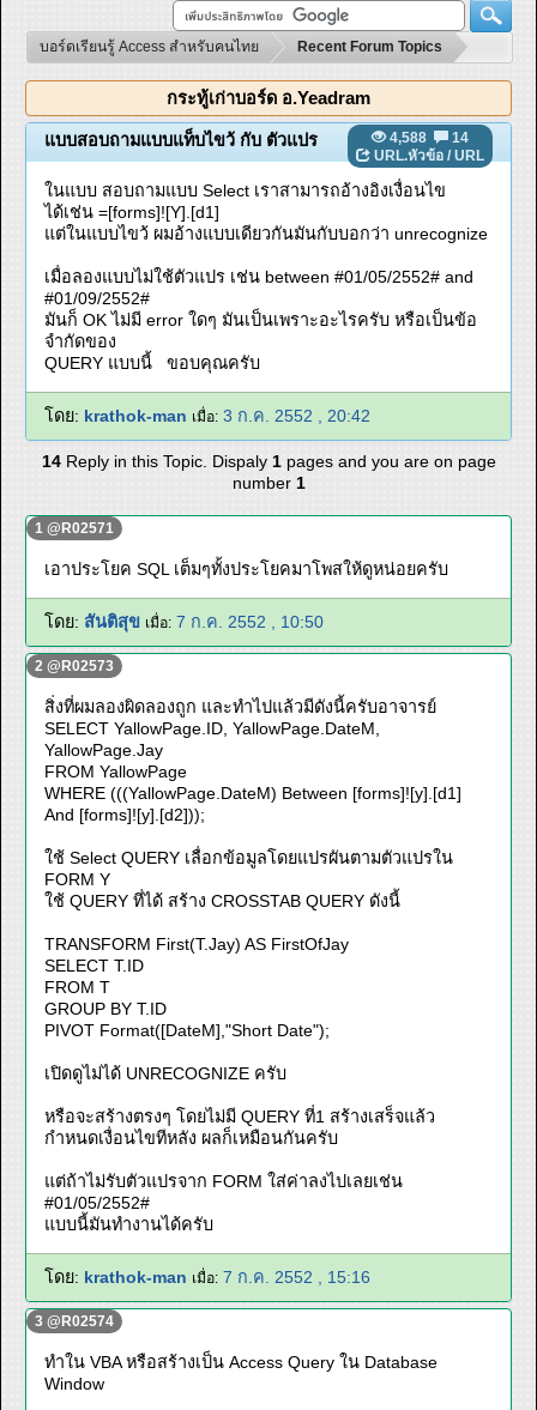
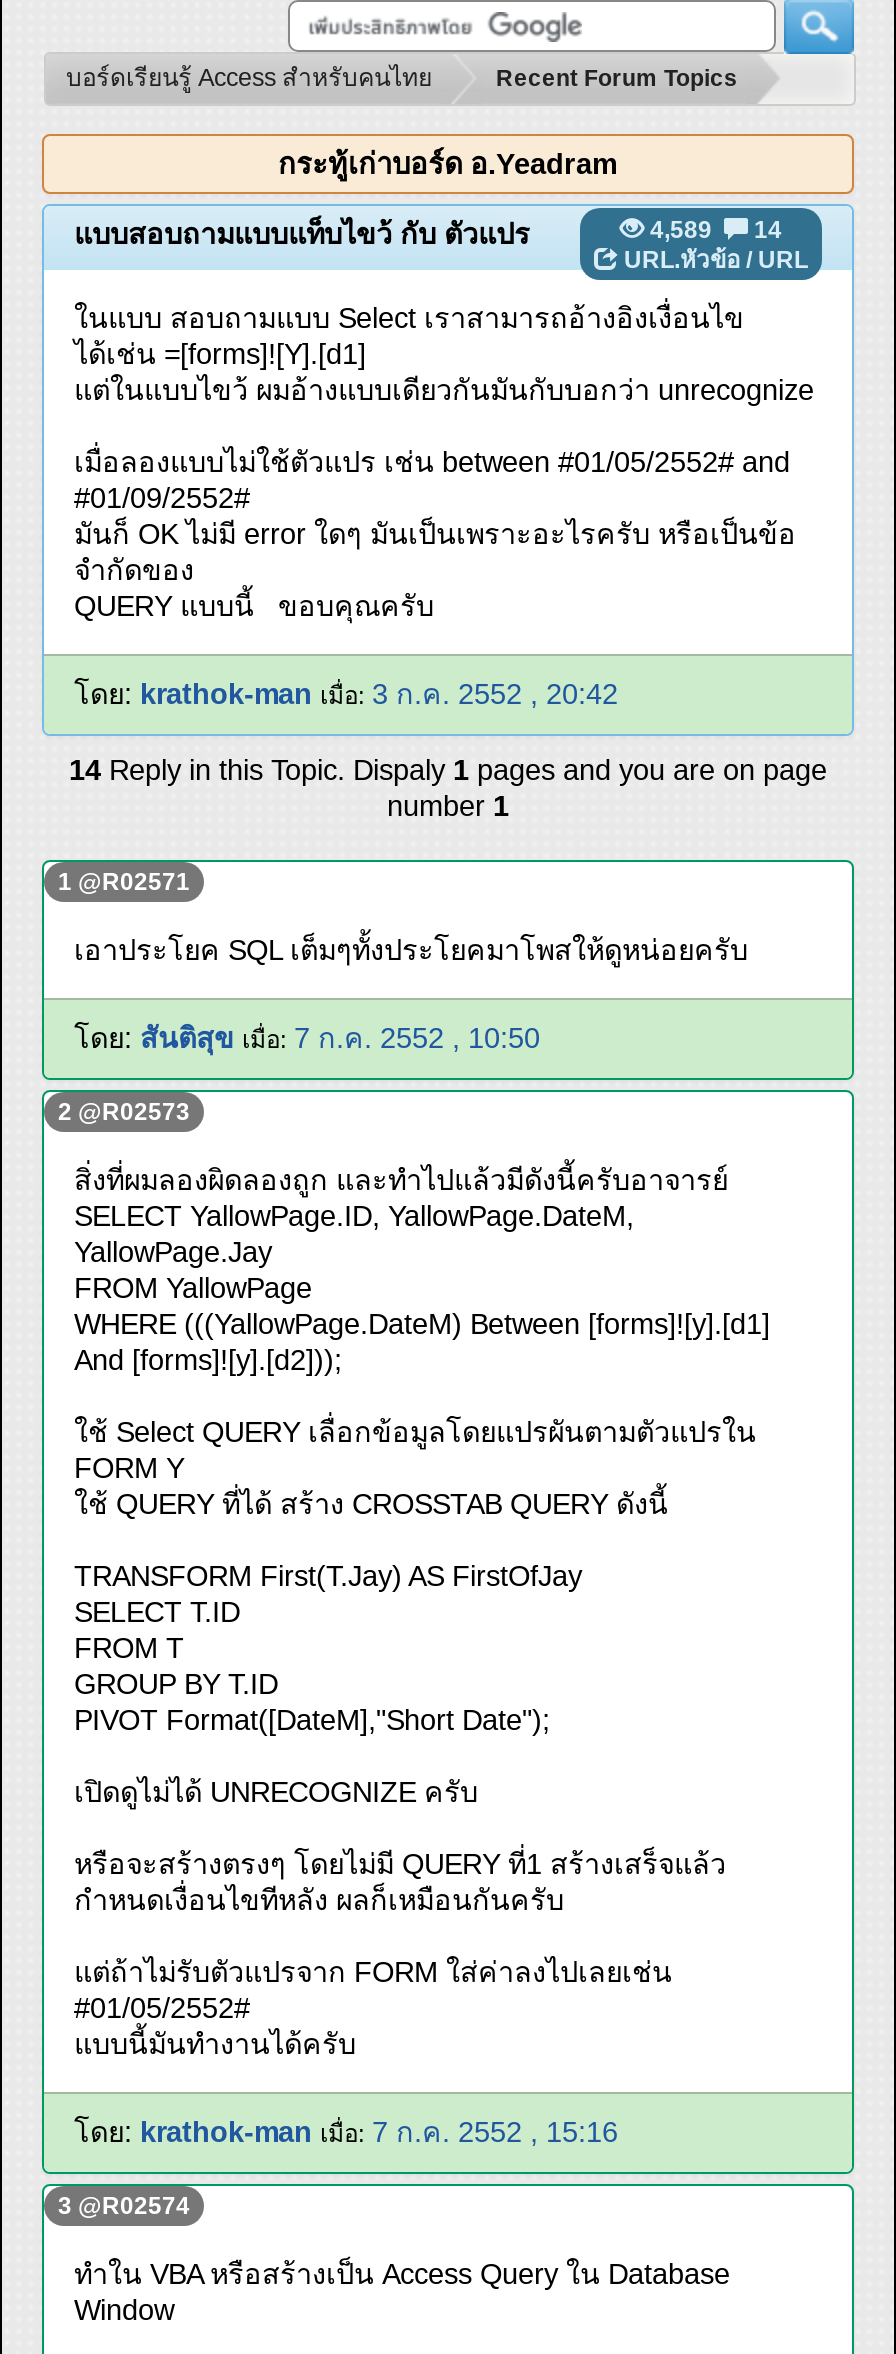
- 4,588 14
+ 4,589 14
